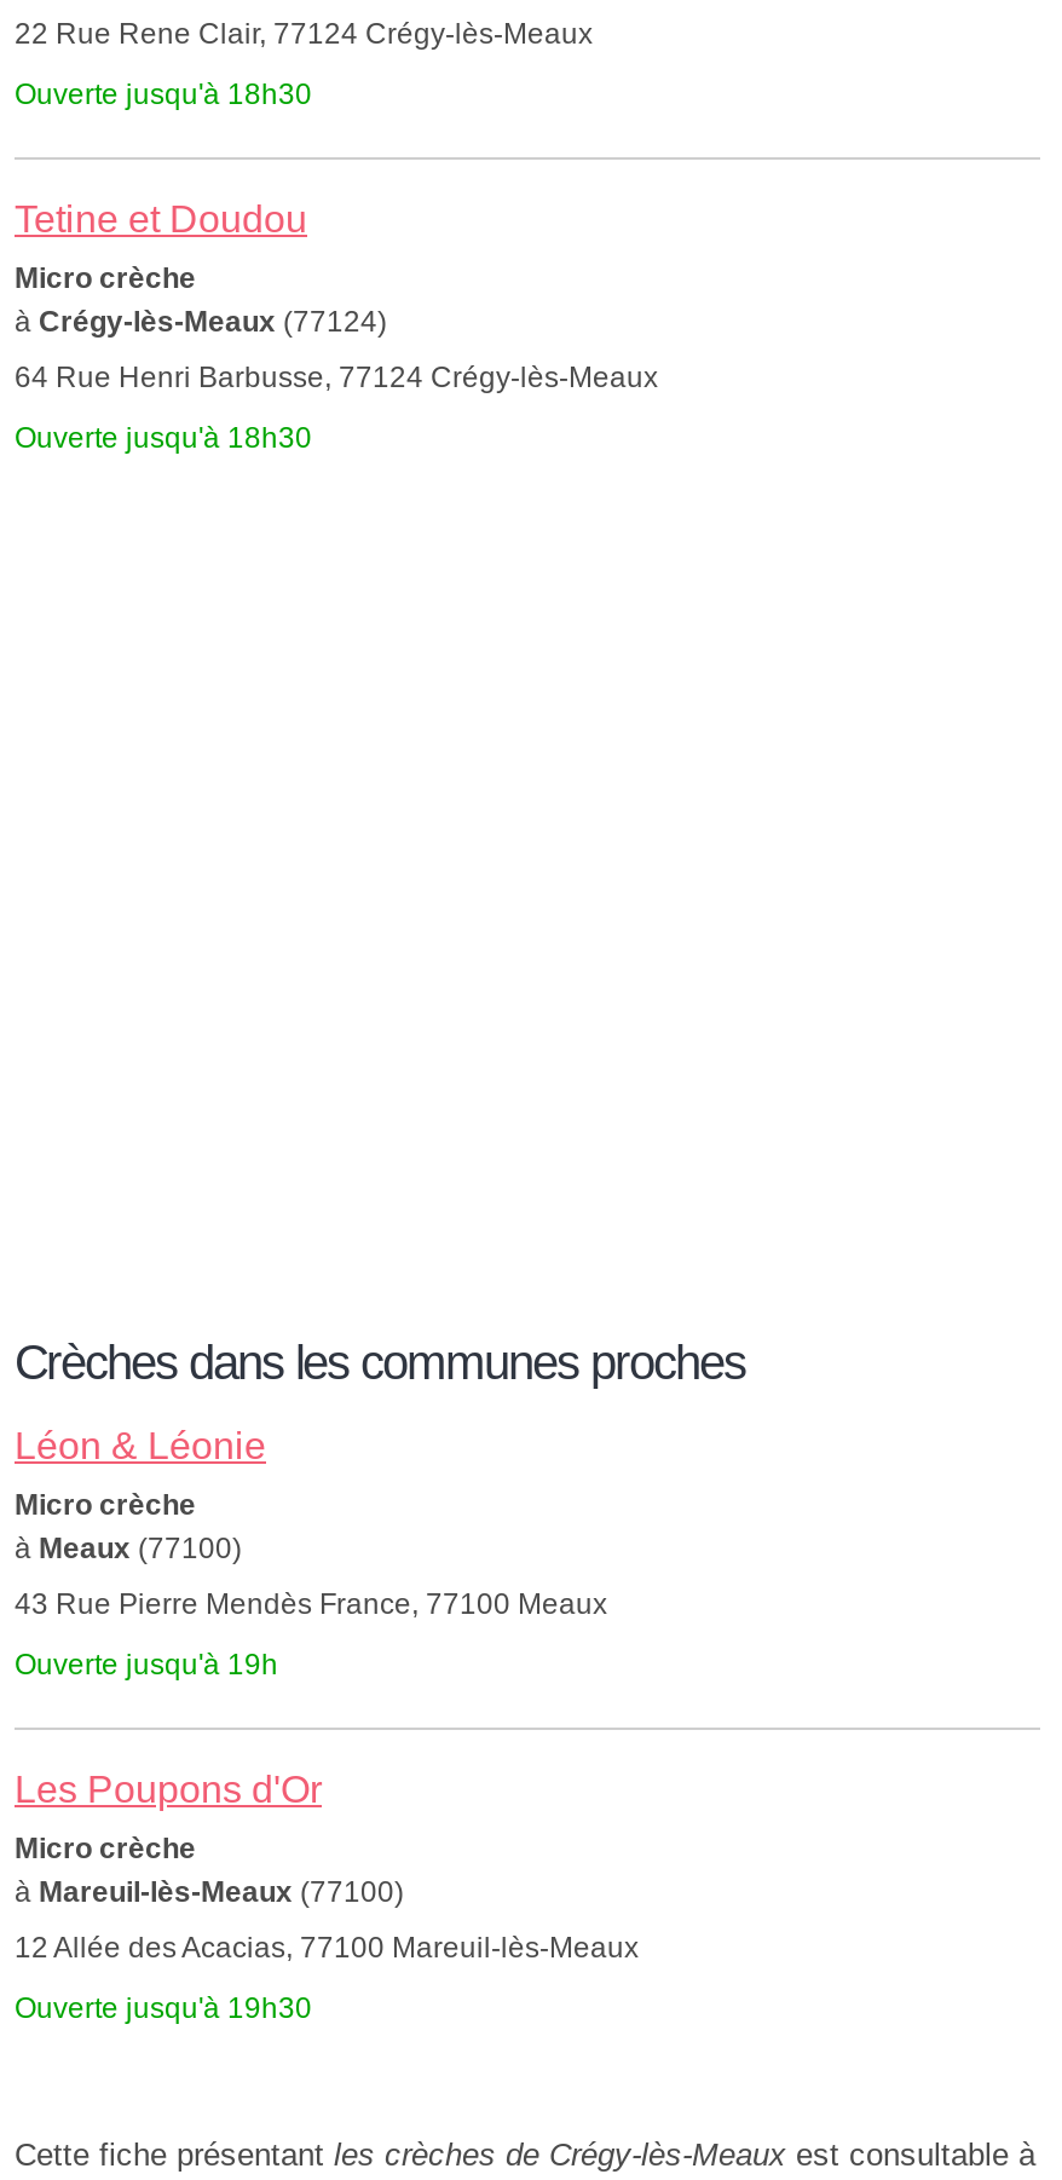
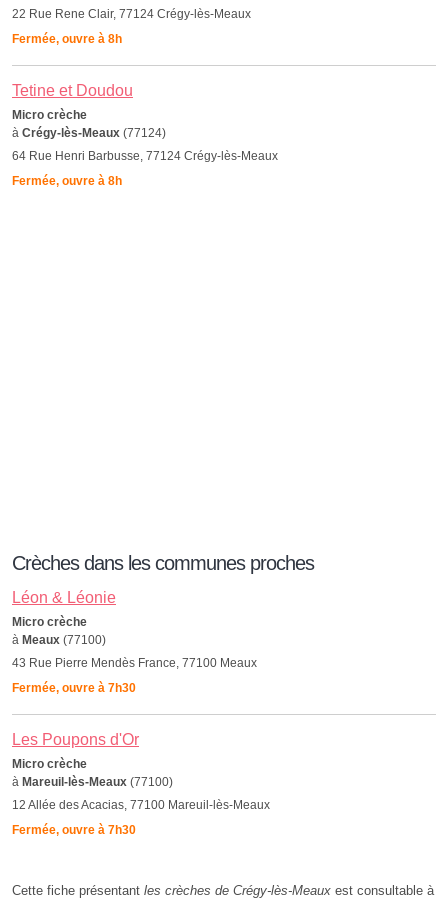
- Ouverte jusqu'à 18h30
+ Fermée, ouvre à 8h

- Ouverte jusqu'à 18h30
+ Fermée, ouvre à 8h

- Ouverte jusqu'à 19h
+ Fermée, ouvre à 7h30

- Ouverte jusqu'à 19h30
+ Fermée, ouvre à 7h30
